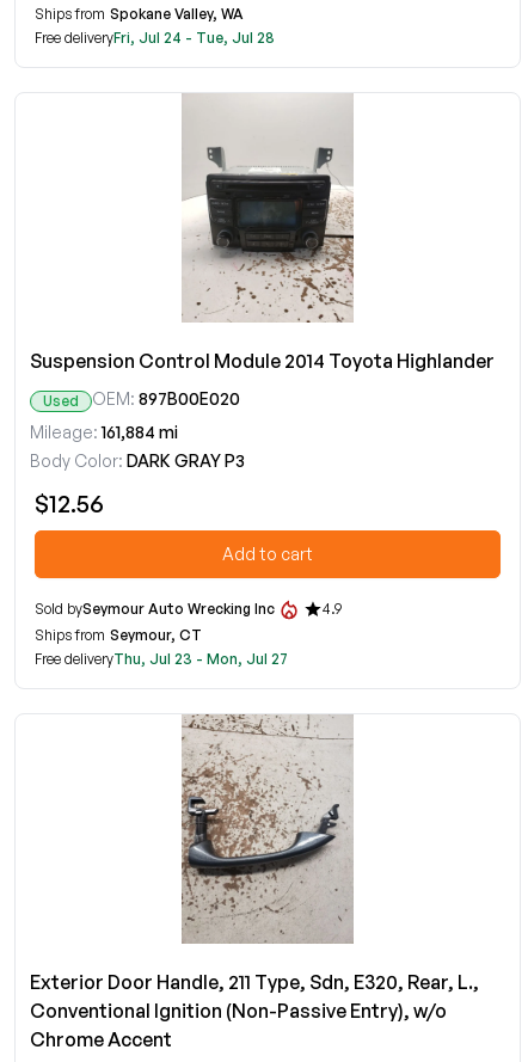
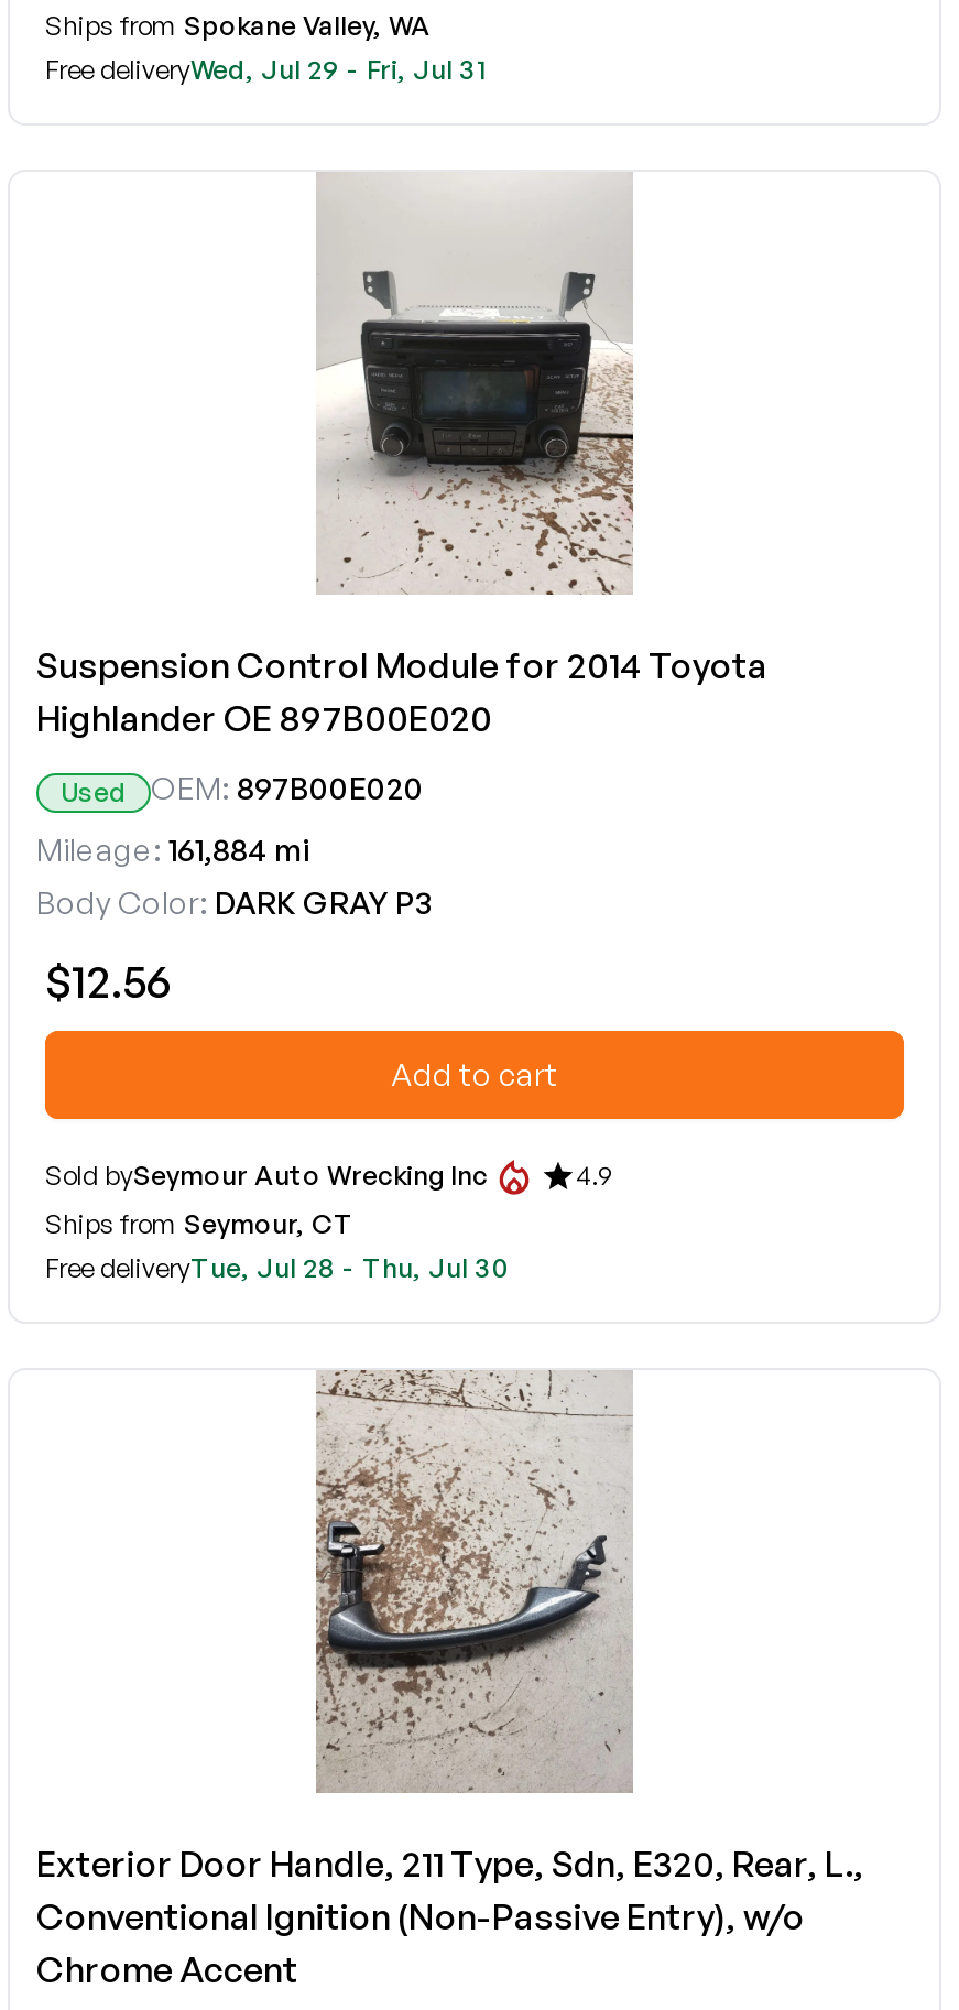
- Free deliveryFri, Jul 24 - Tue, Jul 28
+ Free deliveryWed, Jul 29 - Fri, Jul 31

- Suspension Control Module 2014 Toyota Highlander
+ Suspension Control Module for 2014 Toyota
+ Highlander OE 897B00E020

- Free deliveryThu, Jul 23 - Mon, Jul 27
+ Free deliveryTue, Jul 28 - Thu, Jul 30
